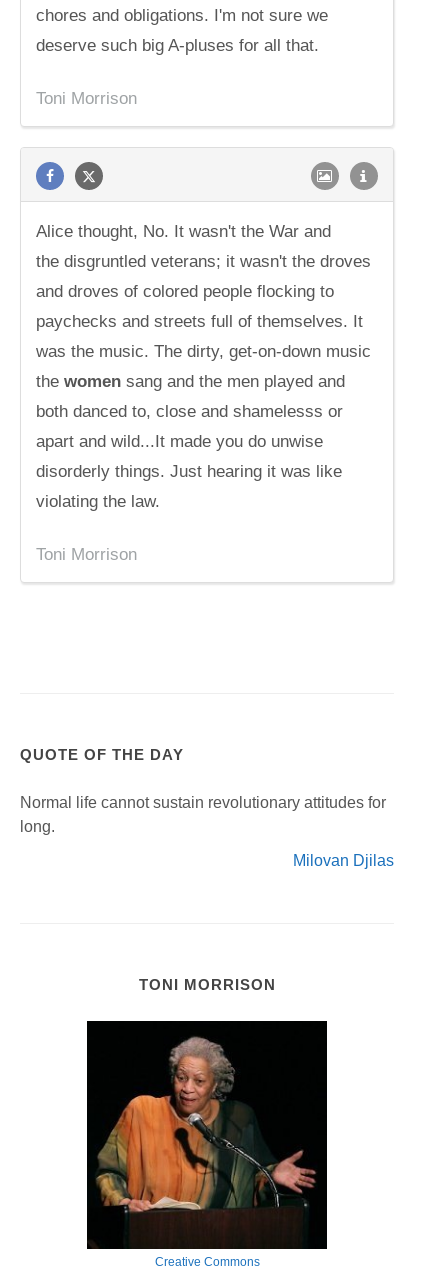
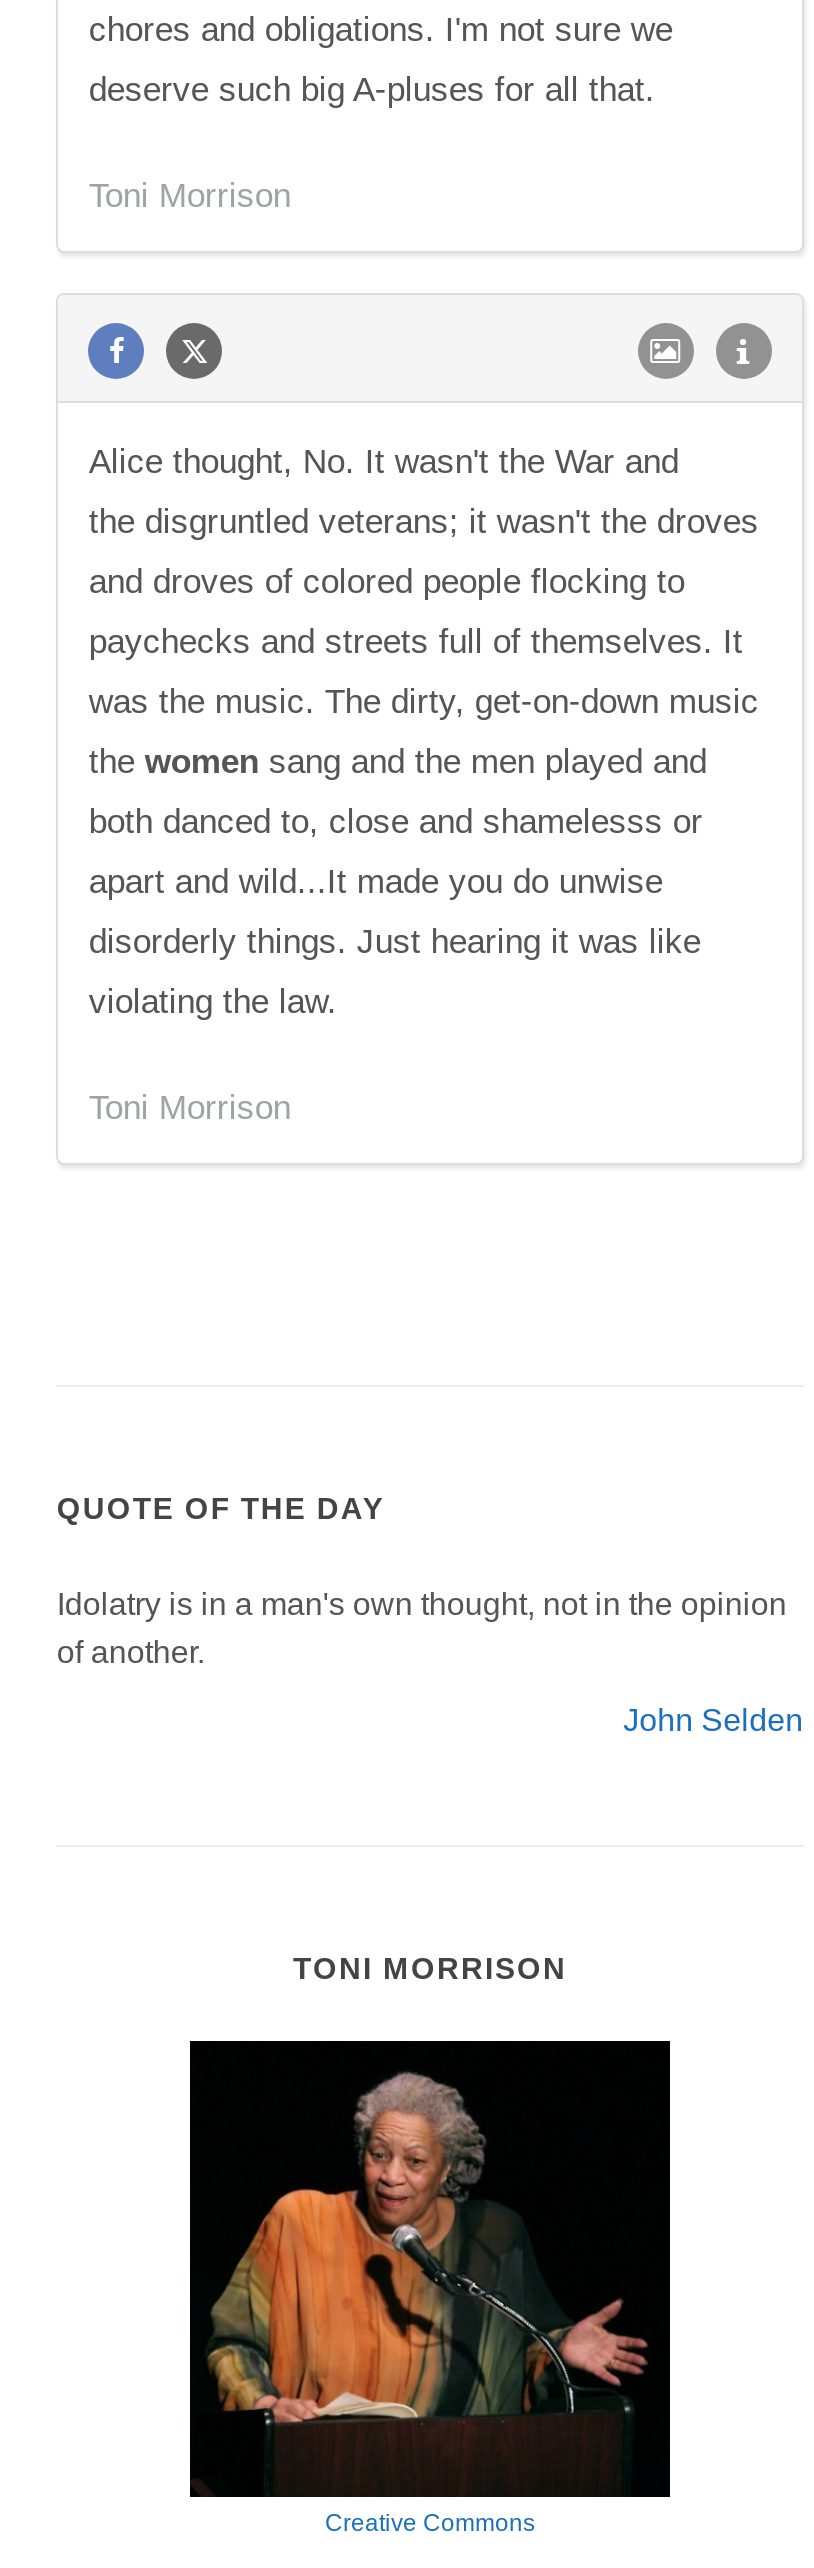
- Normal life cannot sustain revolutionary attitudes for
- long.
+ Idolatry is in a man's own thought, not in the opinion
+ of another.

- Milovan Djilas
+ John Selden
